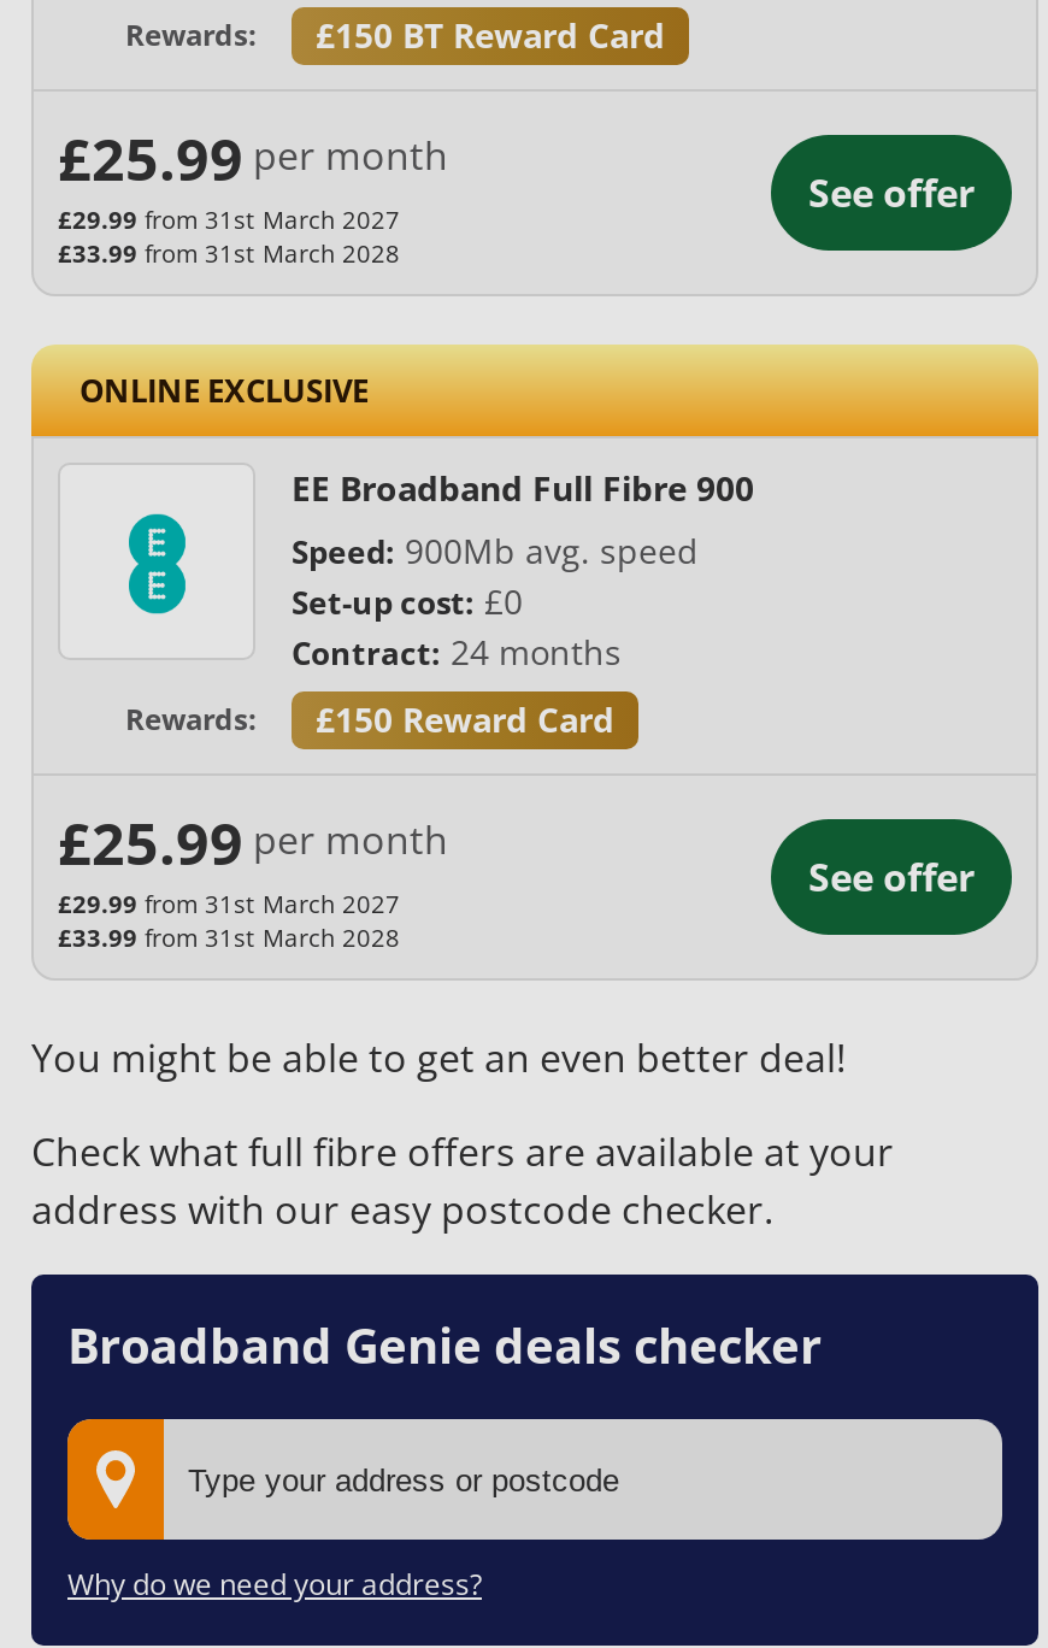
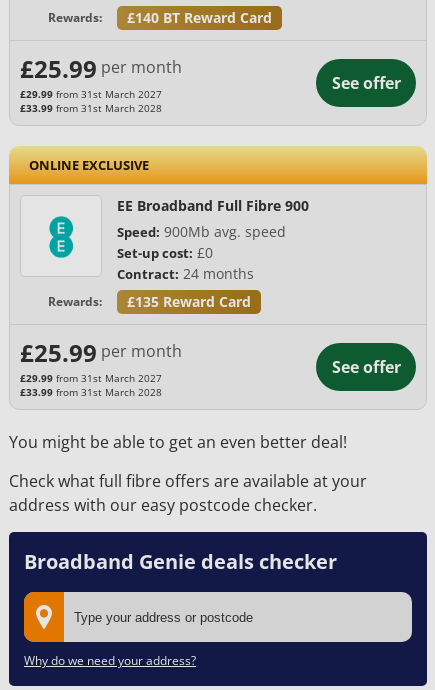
- £150 BT Reward Card
+ £140 BT Reward Card

- Rewards: £150 Reward Card
+ Rewards: £135 Reward Card
